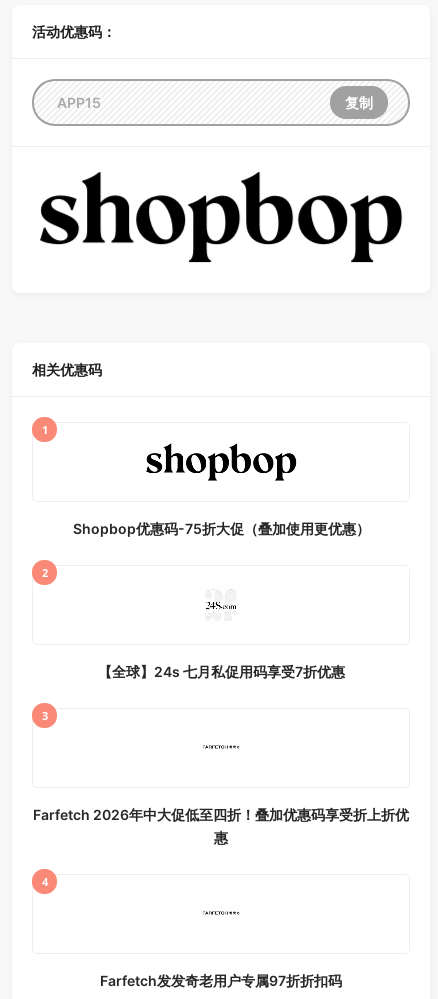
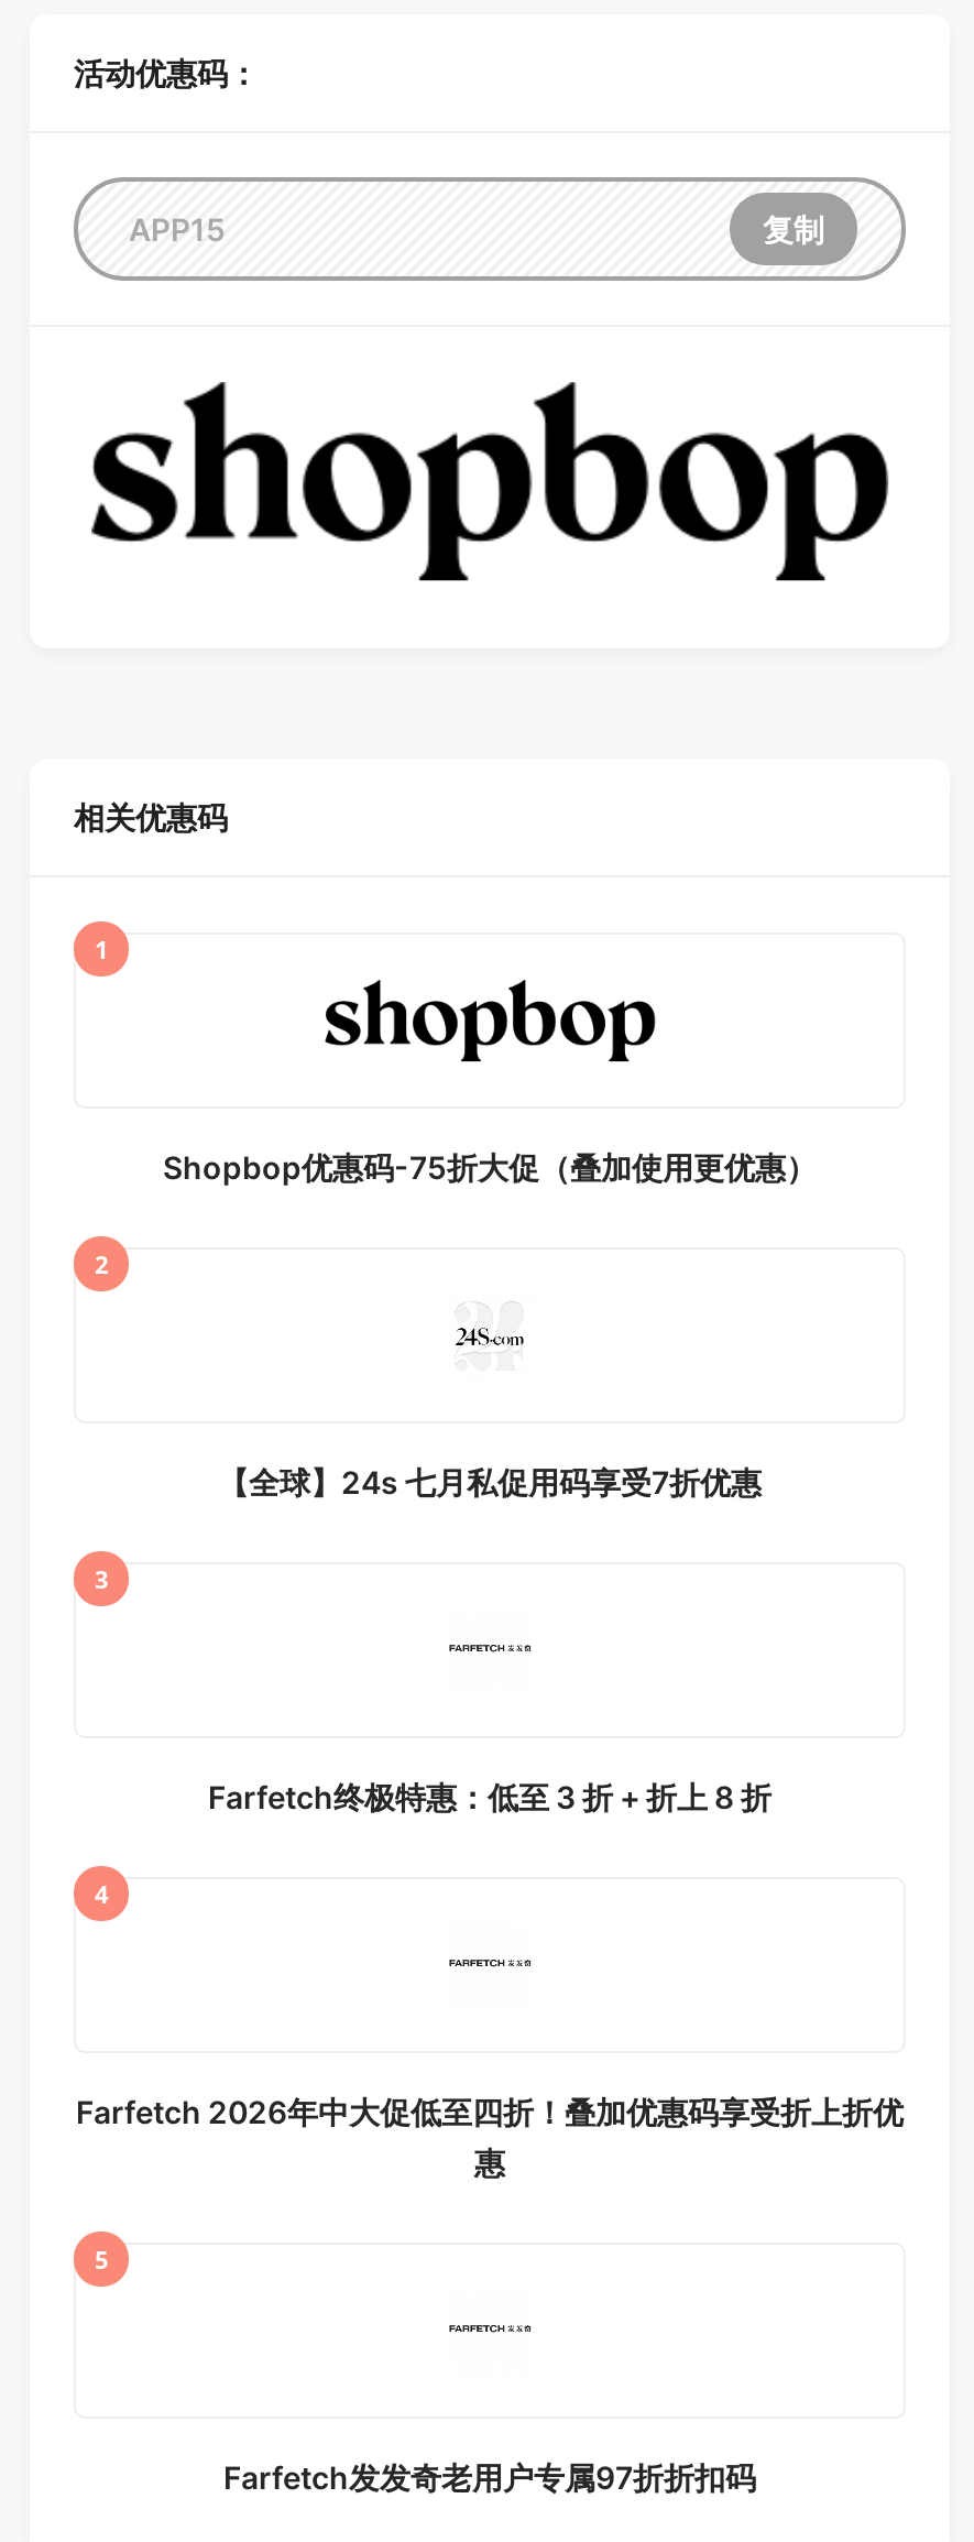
+ Farfetch终极特惠：低至 3 折 + 折上 8 折
+ 4

- 4
+ 5
